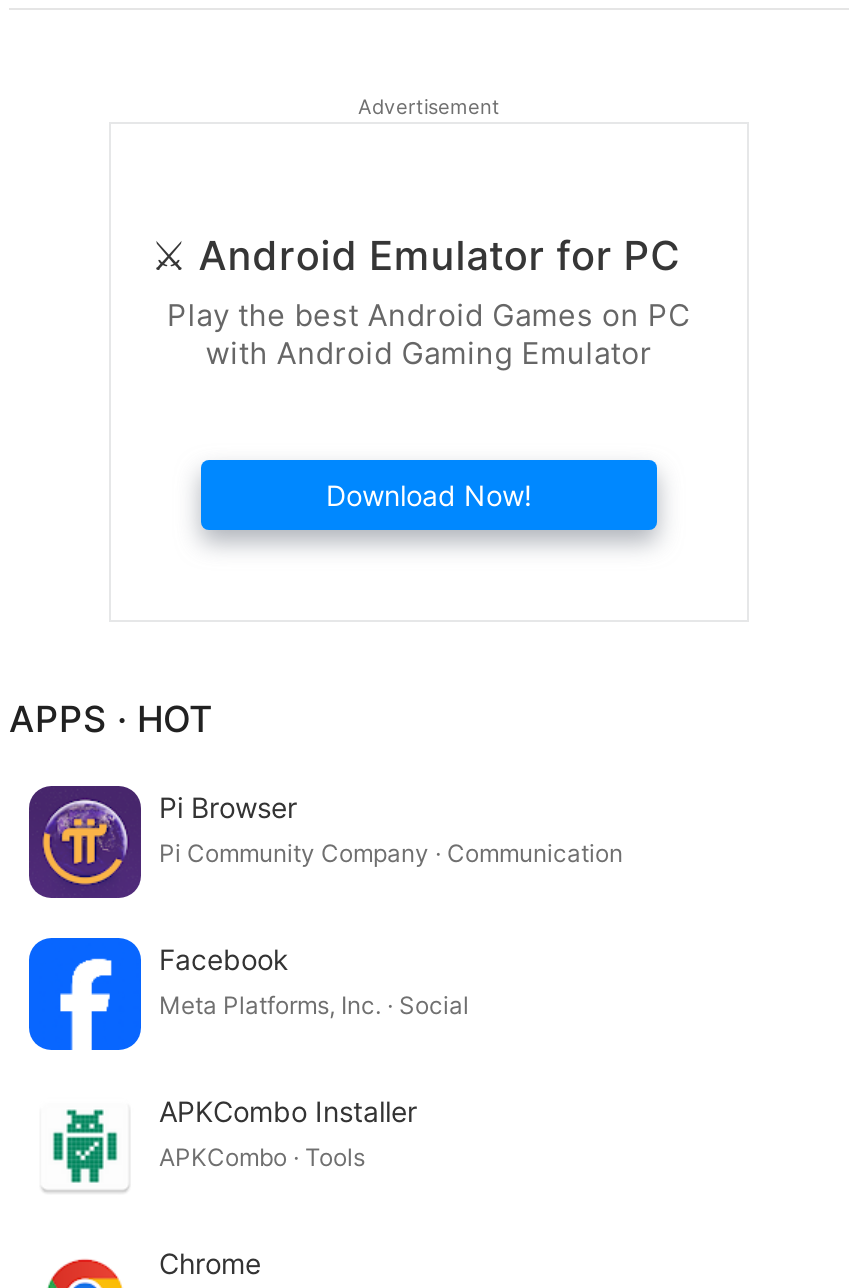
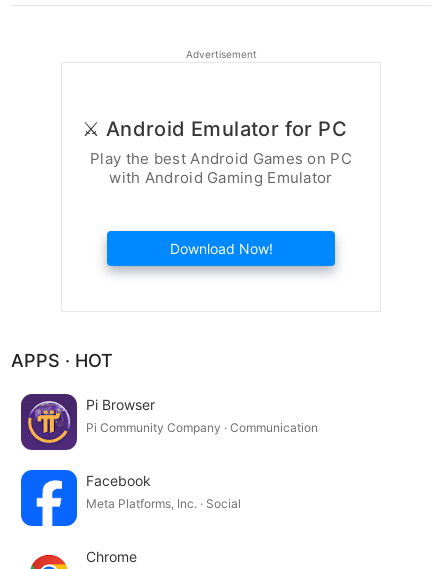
- [image]
- APKCombo Installer
- APKCombo · Tools
